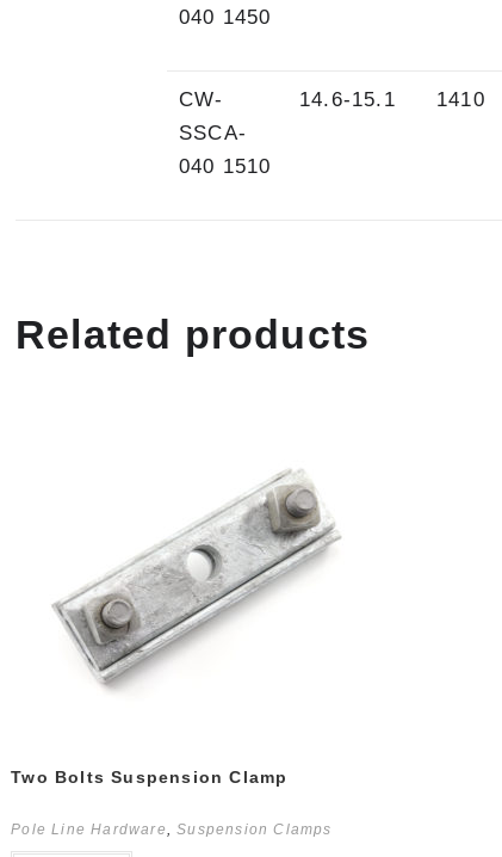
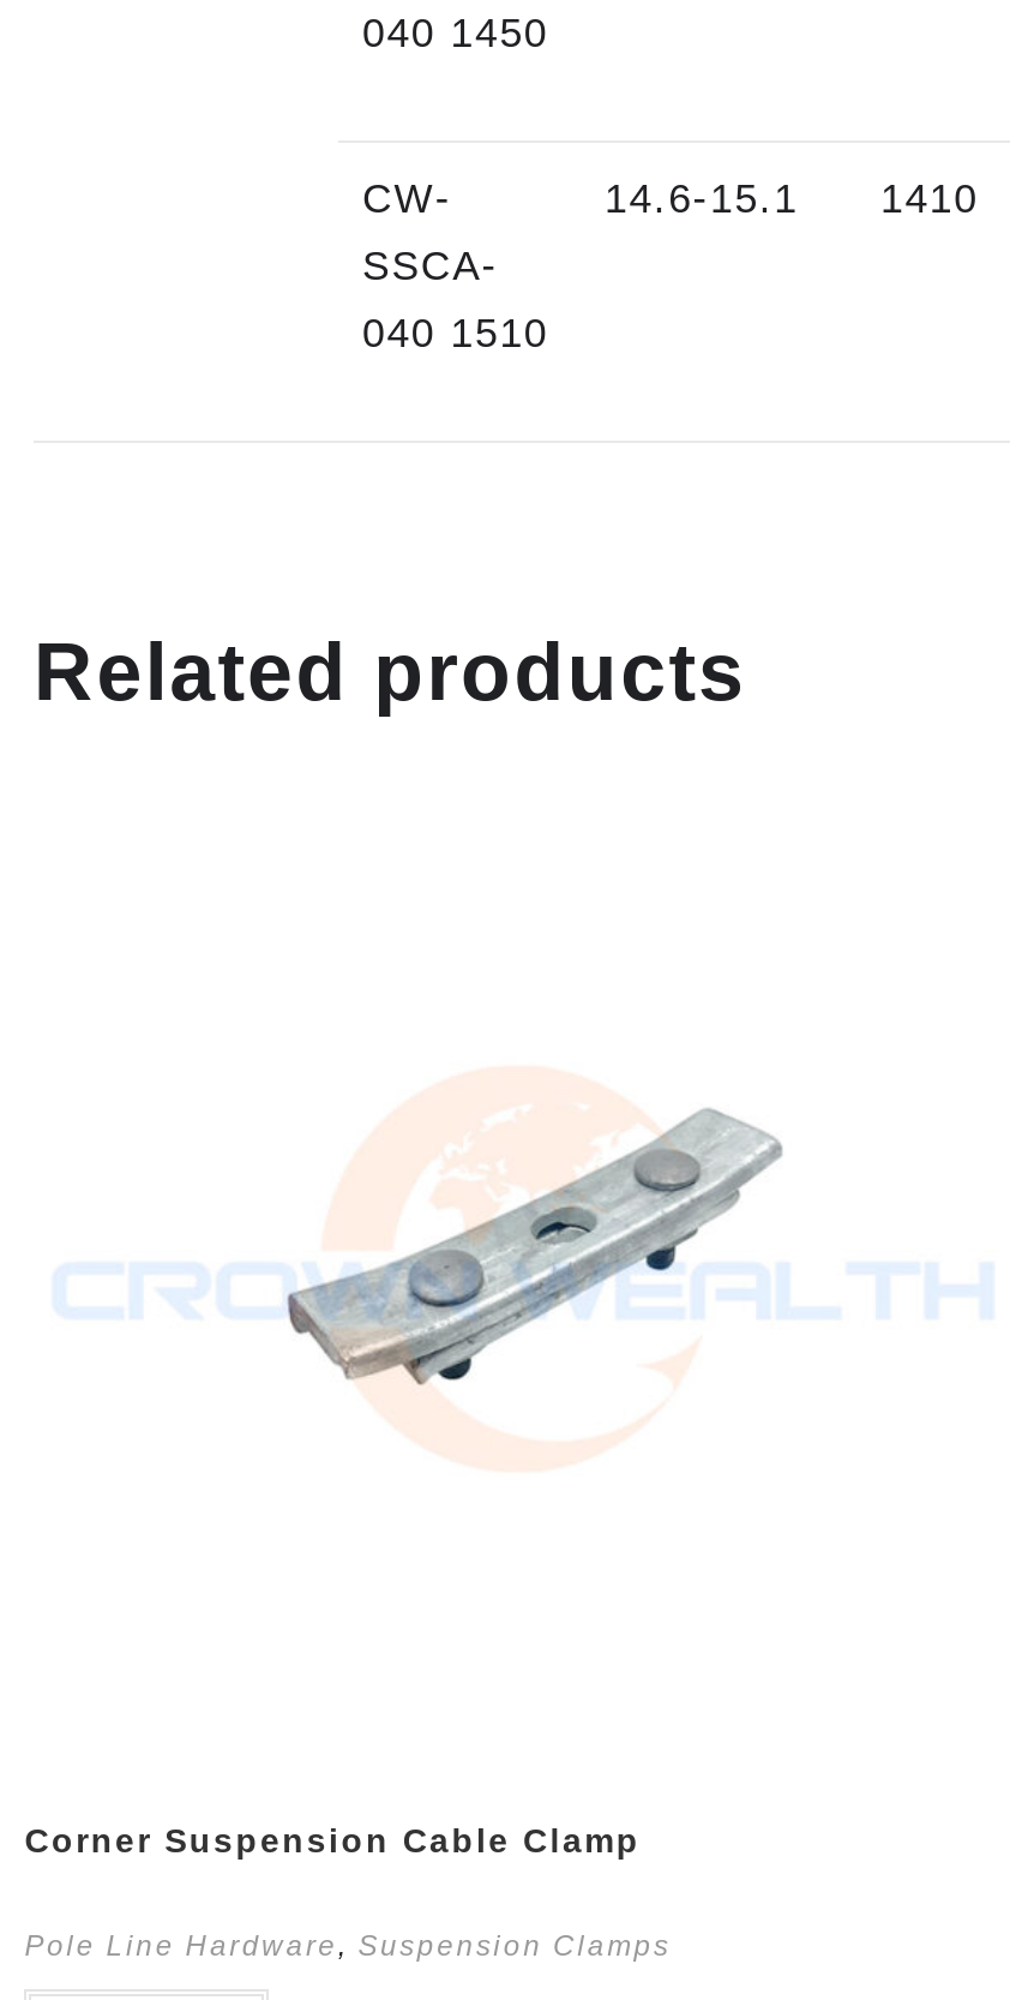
- [image]
+ [image]

- Two Bolts Suspension Clamp
+ Corner Suspension Cable Clamp
